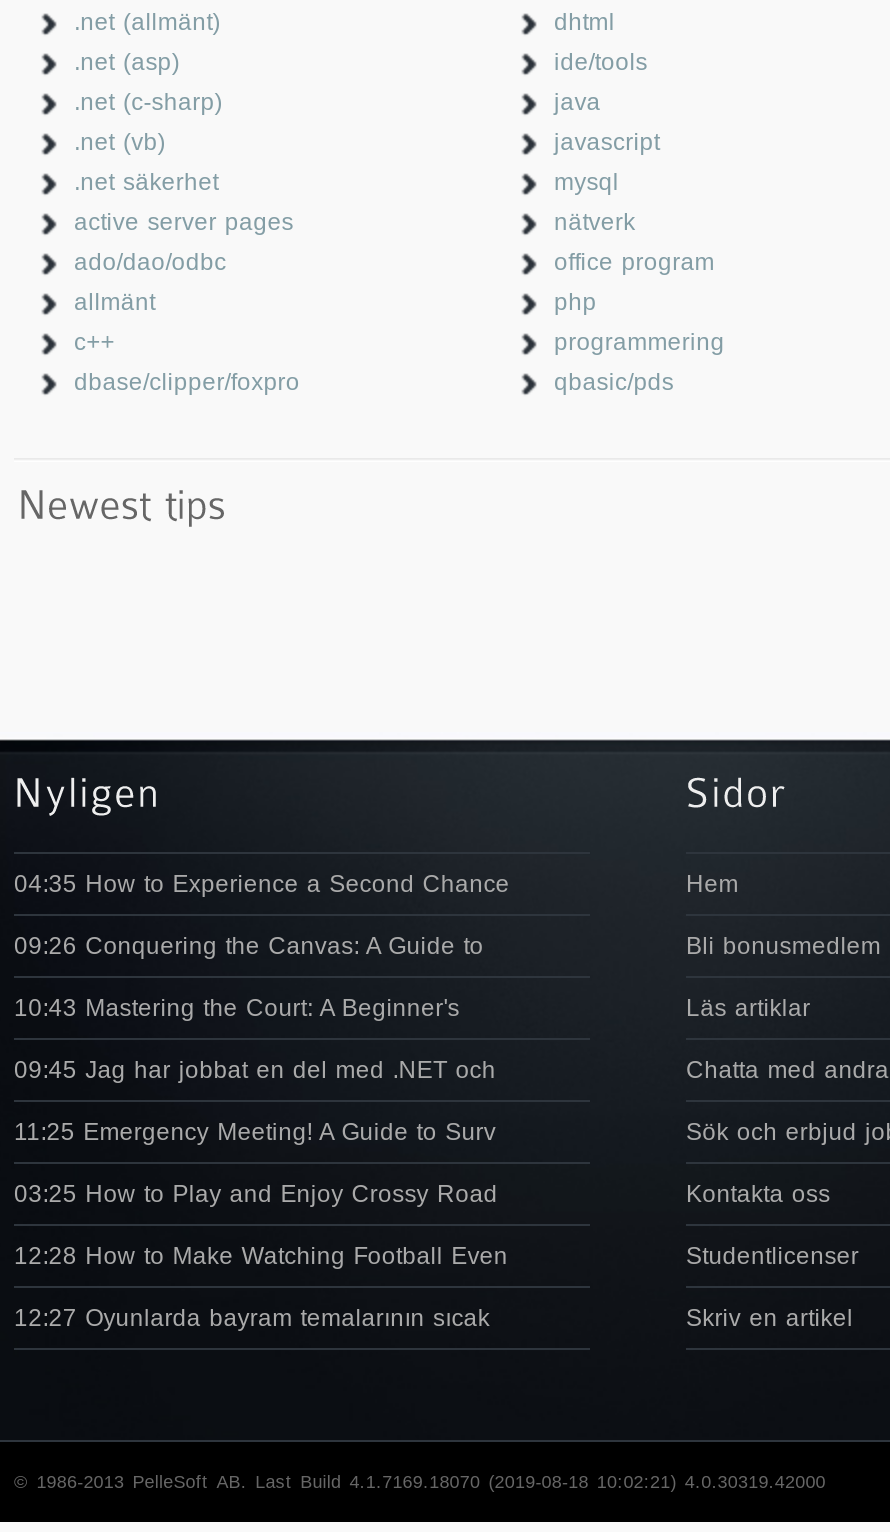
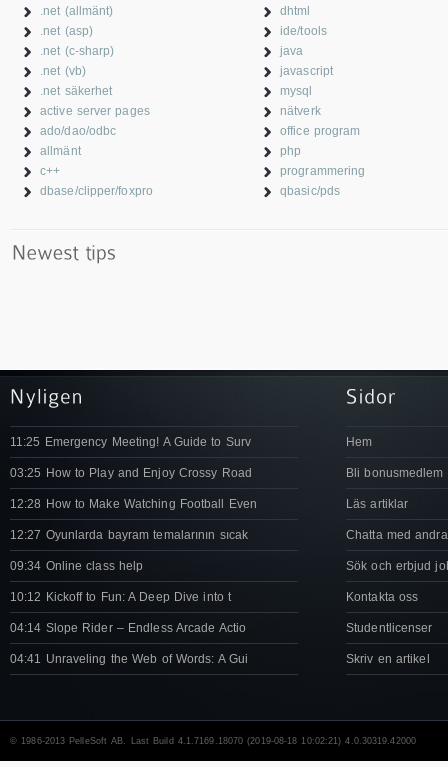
- 04:35 How to Experience a Second Chance
- 09:26 Conquering the Canvas: A Guide to
- 10:43 Mastering the Court: A Beginner's
- 09:45 Jag har jobbat en del med .NET och

moved up: 11:25 Emergency Meeting! A Guide to Surv | 03:25 How to Play and Enjoy Crossy Road | 12:28 How to Make Watching Football Even | 12:27 Oyunlarda bayram temalarının sıcak

+ 09:34 Online class help
+ 10:12 Kickoff to Fun: A Deep Dive into t
+ 04:14 Slope Rider – Endless Arcade Actio
+ 04:41 Unraveling the Web of Words: A Gui
